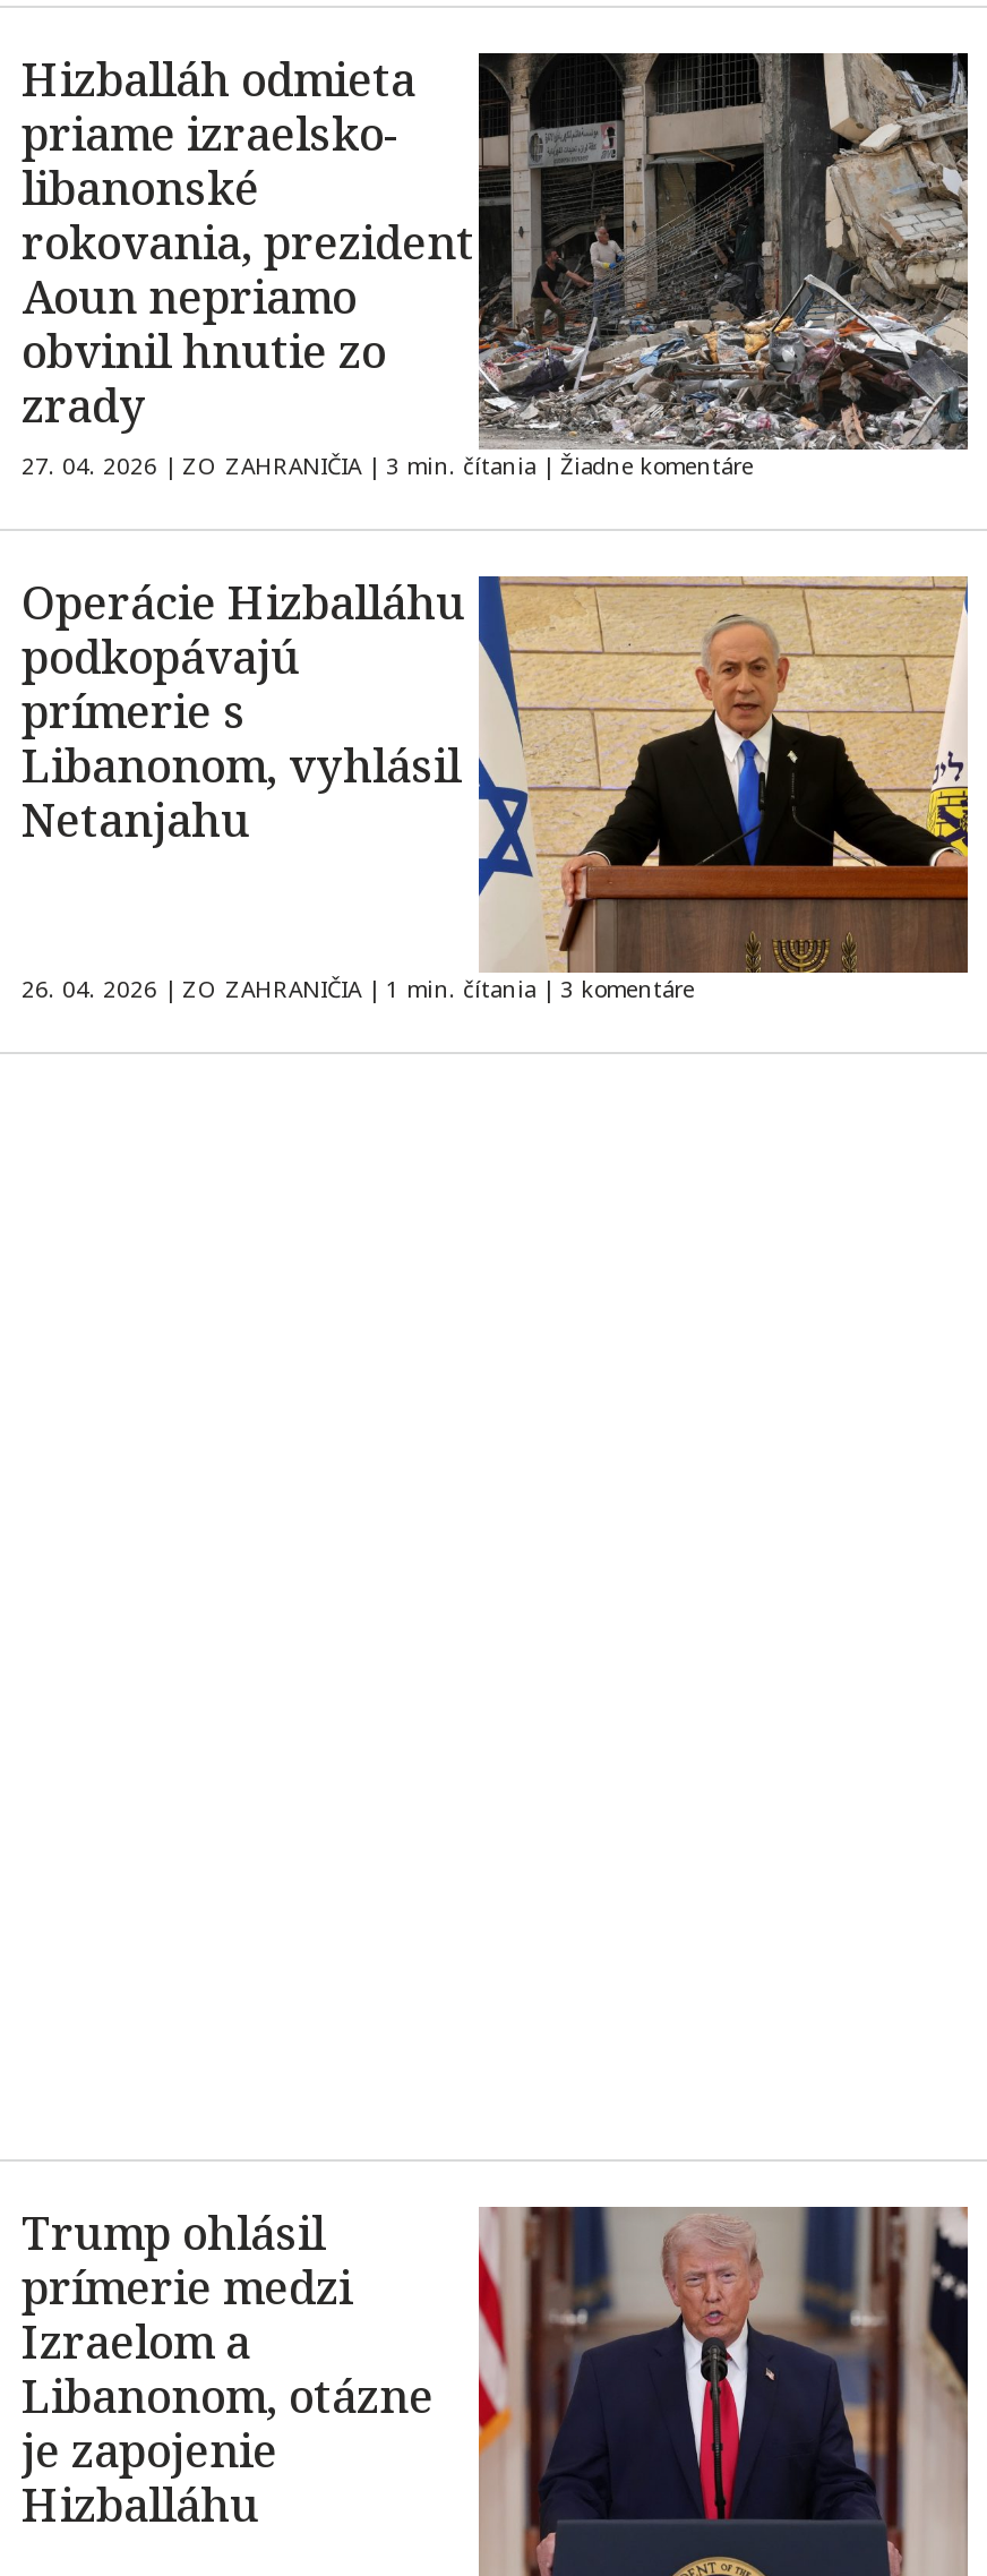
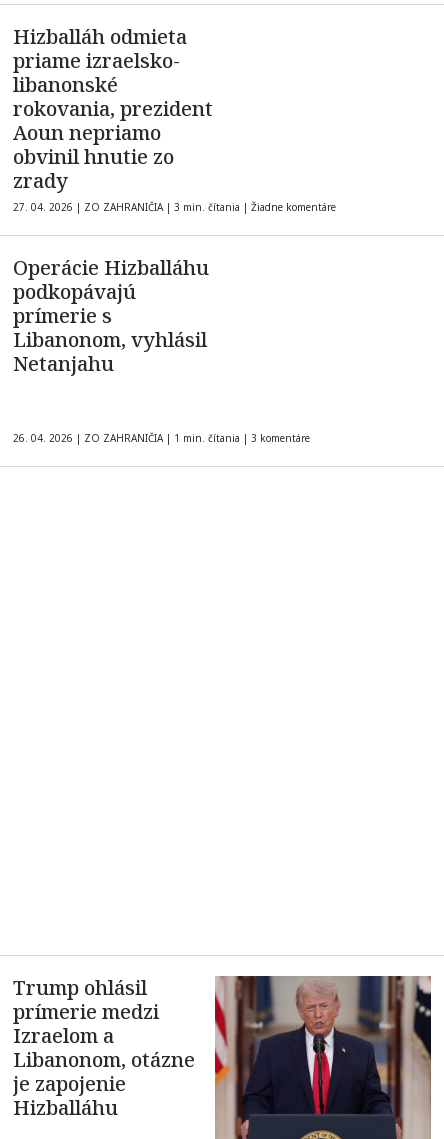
- [image]

- [image]
